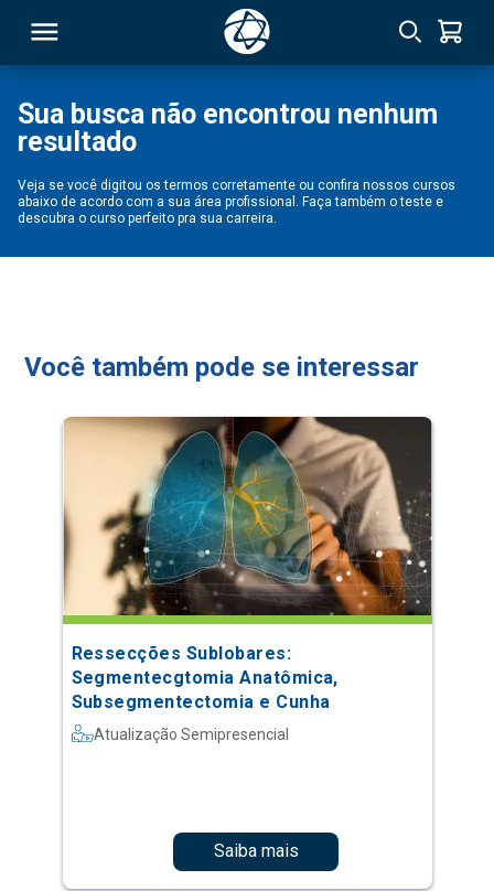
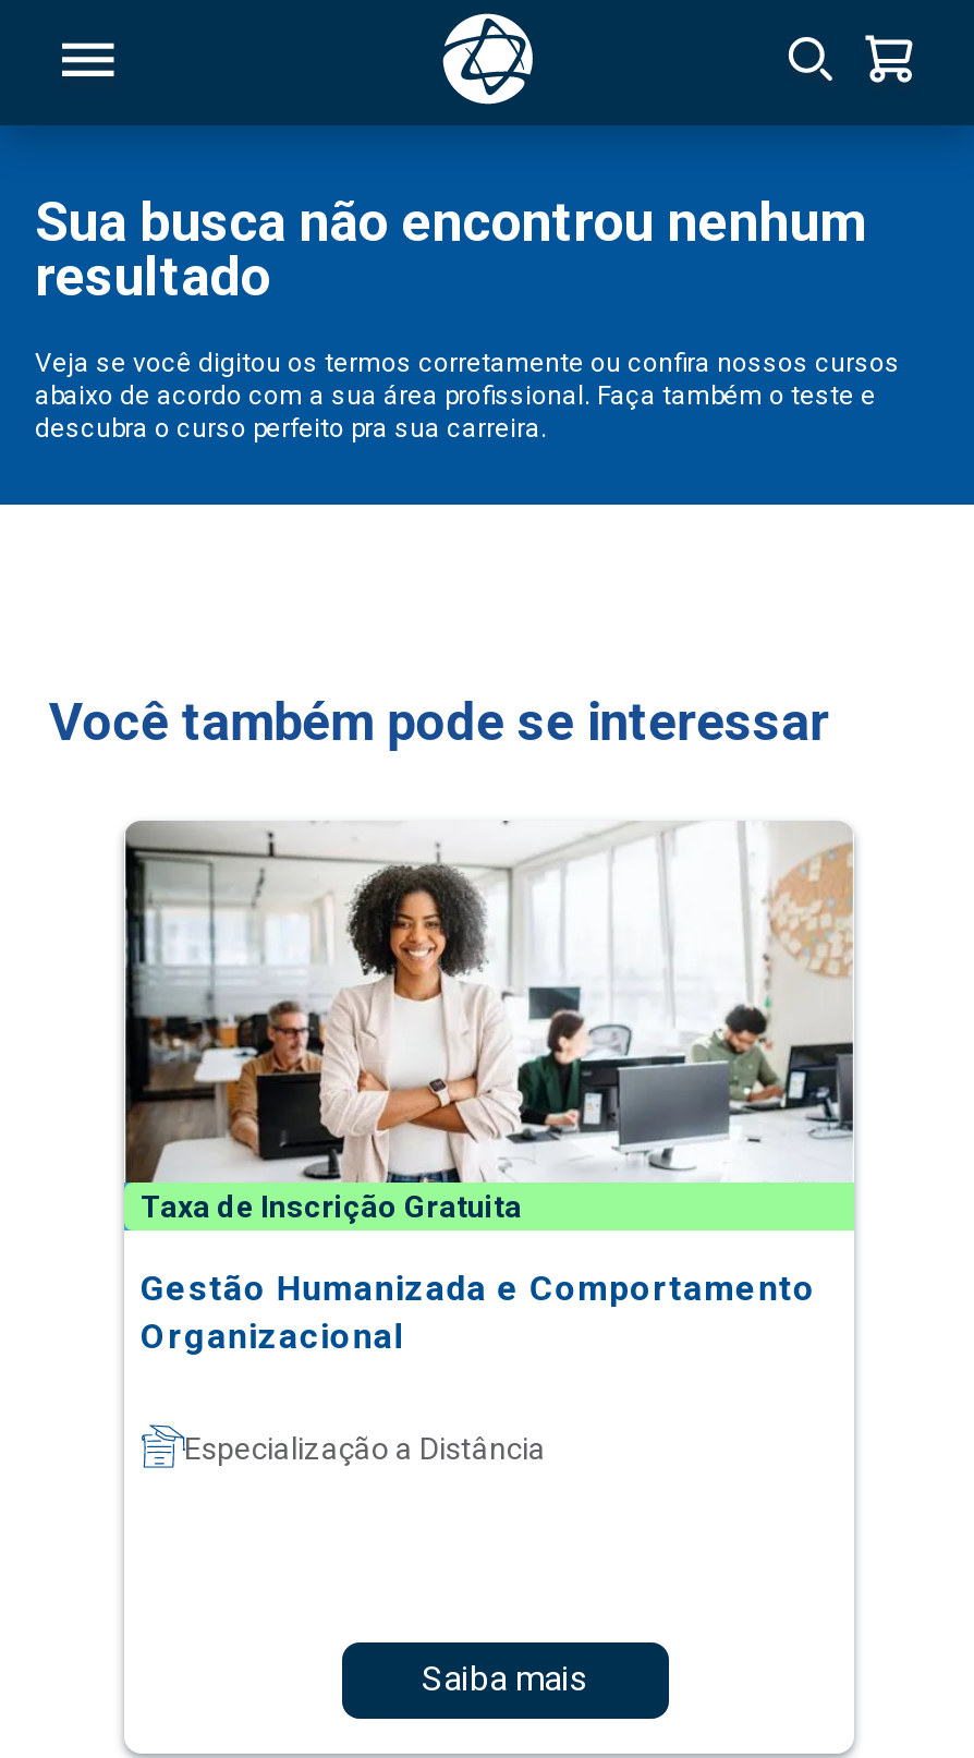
- [image]
- Ressecções Sublobares:
- Segmentecgtomia Anatômica,
- Subsegmentectomia e Cunha
- Atualização Semipresencial
+ [image]
+ Taxa de Inscrição Gratuita
+ Gestão Humanizada e Comportamento
+ Organizacional
+ Especialização a Distância
